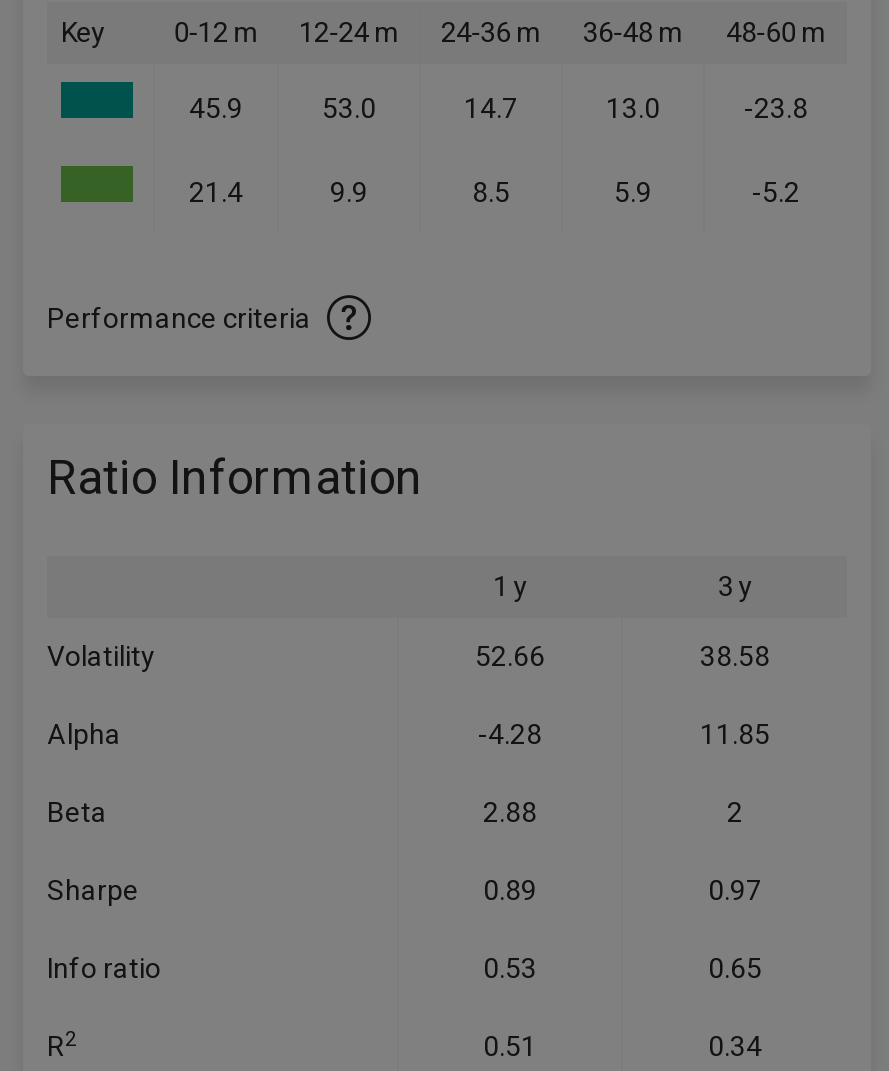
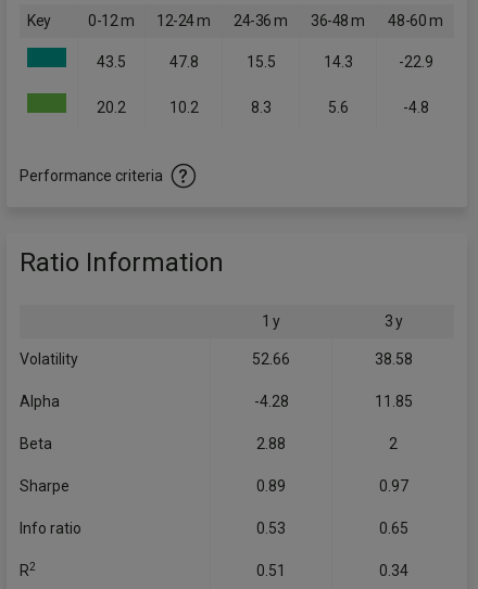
- 45.9
+ 43.5

- 53.0
+ 47.8

- 14.7
+ 15.5

- 13.0
+ 14.3

- -23.8
+ -22.9

- 21.4
+ 20.2

- 9.9
+ 10.2

- 8.5
+ 8.3

- 5.9
+ 5.6

- -5.2
+ -4.8
